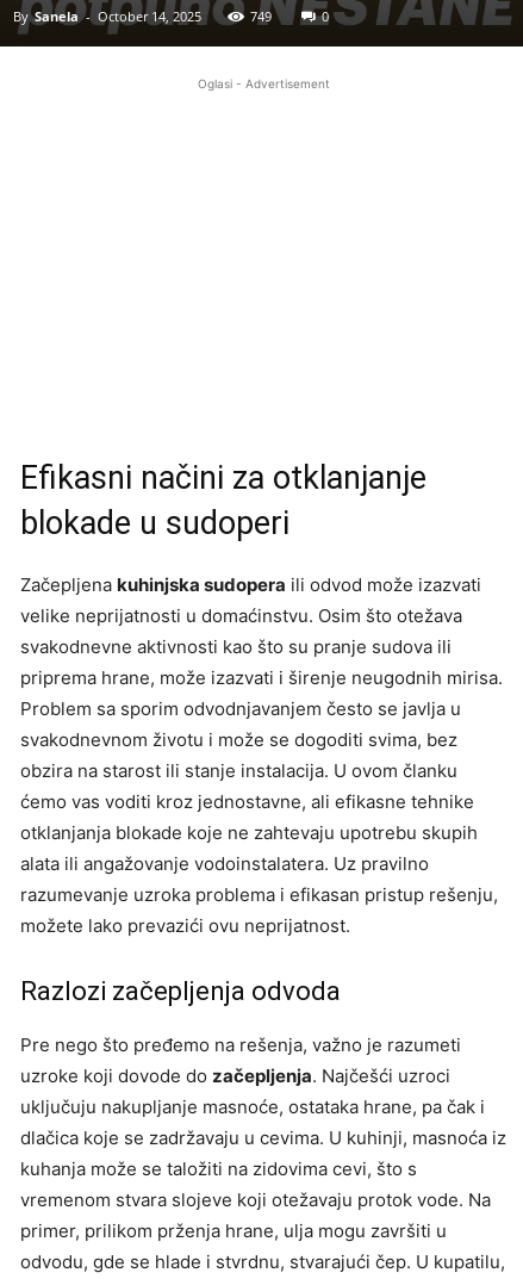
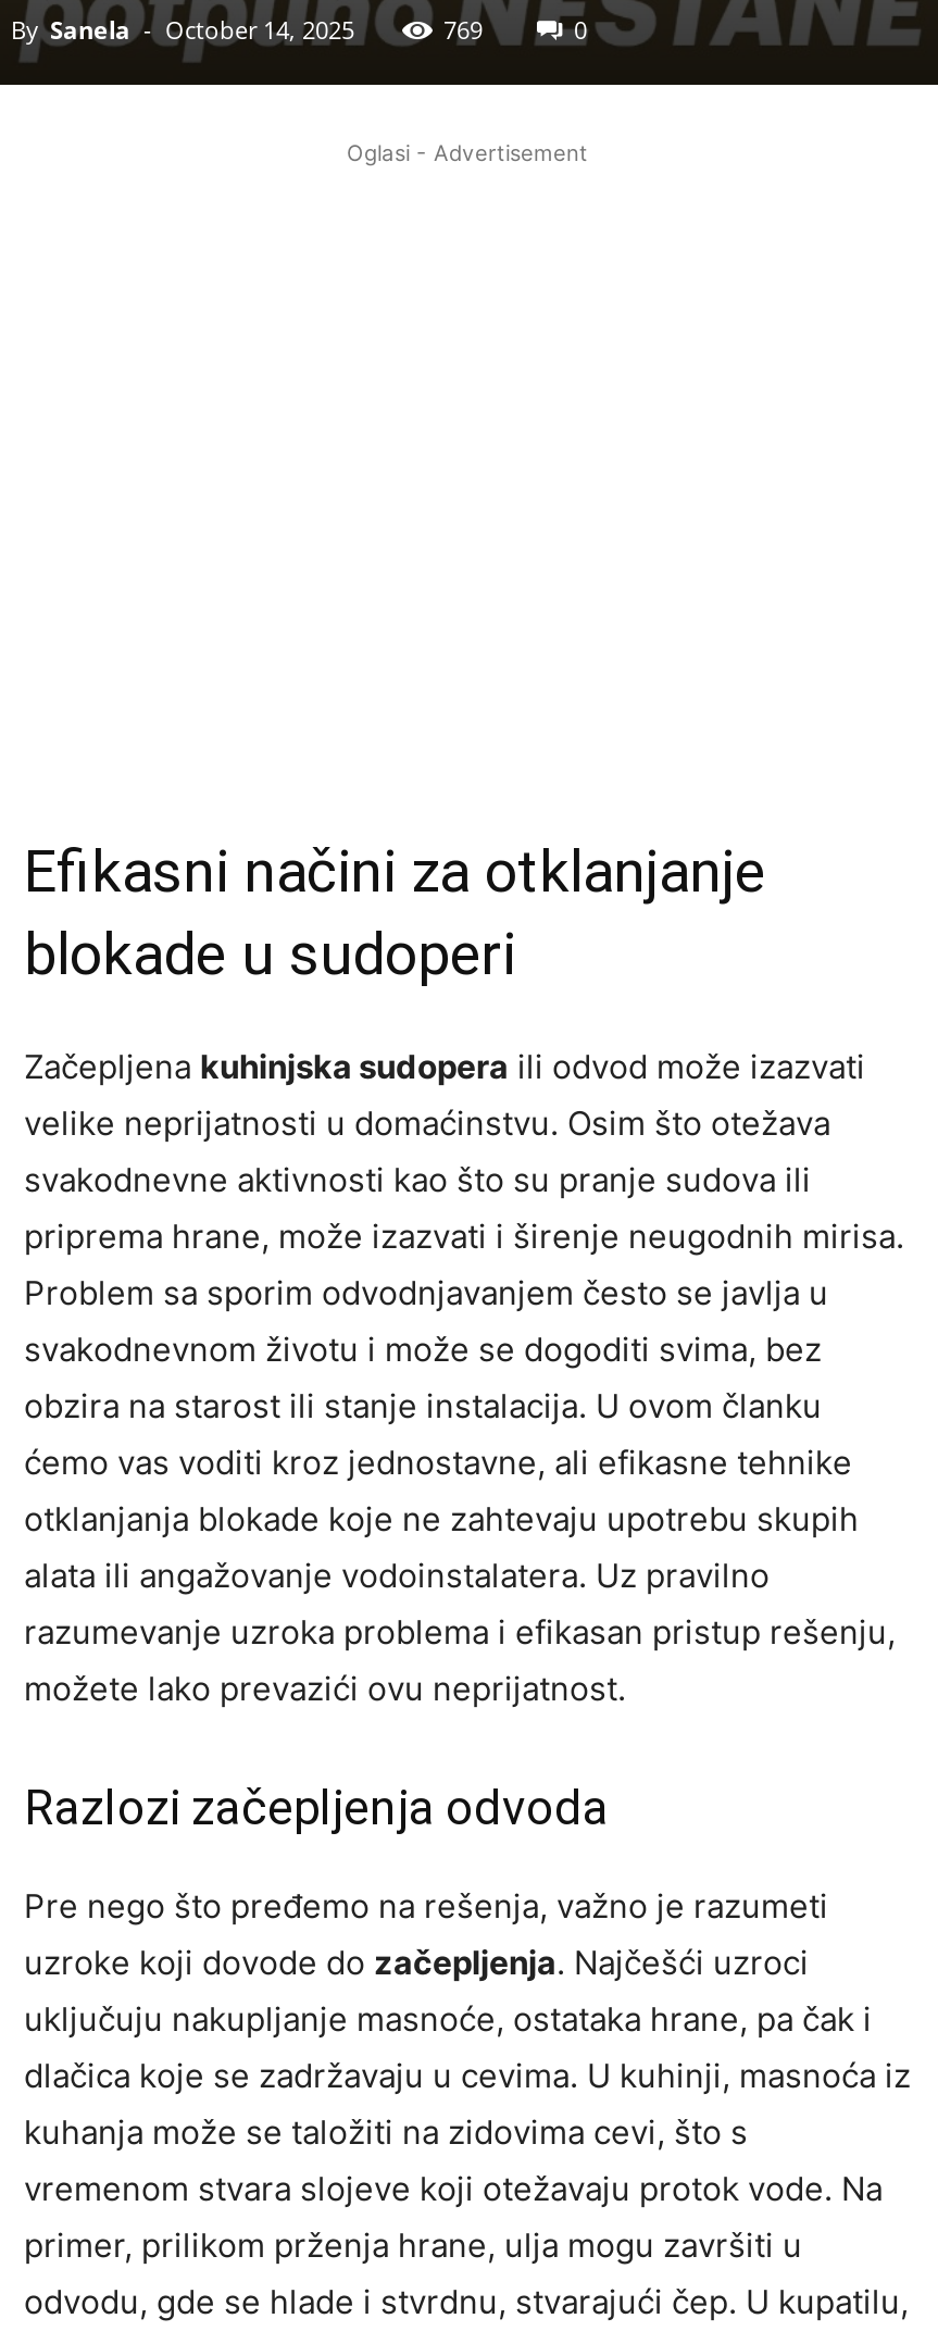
- 749
+ 769
